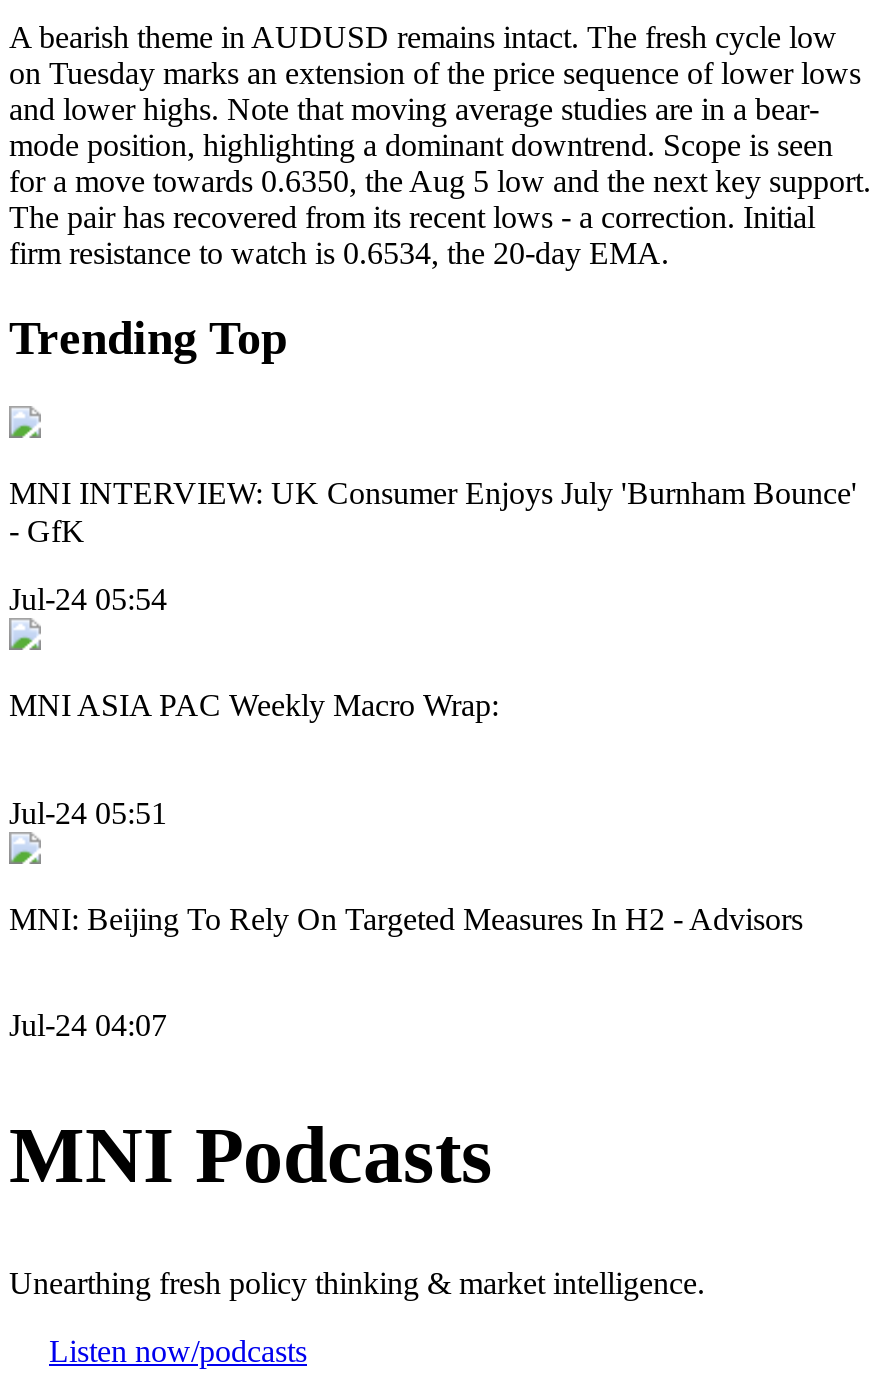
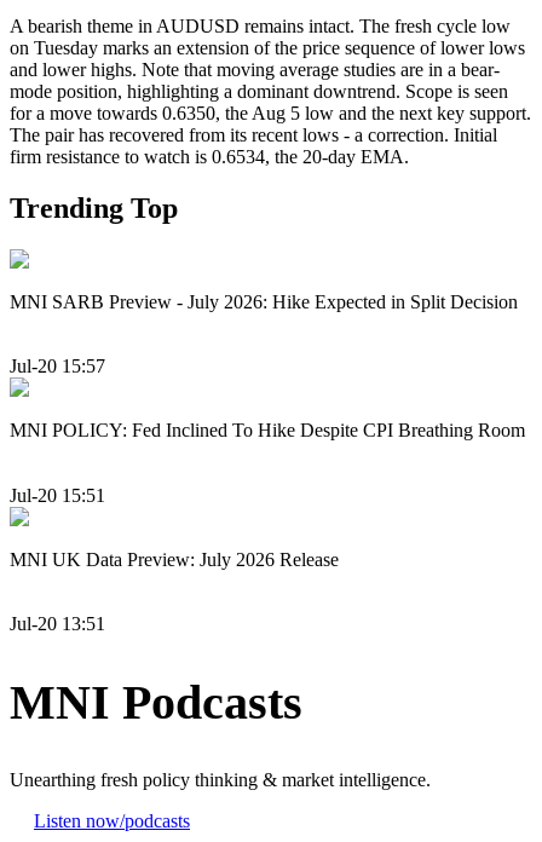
- MNI INTERVIEW: UK Consumer Enjoys July 'Burnham Bounce'
- - GfK
+ MNI SARB Preview - July 2026: Hike Expected in Split Decision

- Jul-24 05:54
+ Jul-20 15:57

- MNI ASIA PAC Weekly Macro Wrap:
+ MNI POLICY: Fed Inclined To Hike Despite CPI Breathing Room

- Jul-24 05:51
+ Jul-20 15:51

- MNI: Beijing To Rely On Targeted Measures In H2 - Advisors
+ MNI UK Data Preview: July 2026 Release

- Jul-24 04:07
+ Jul-20 13:51
